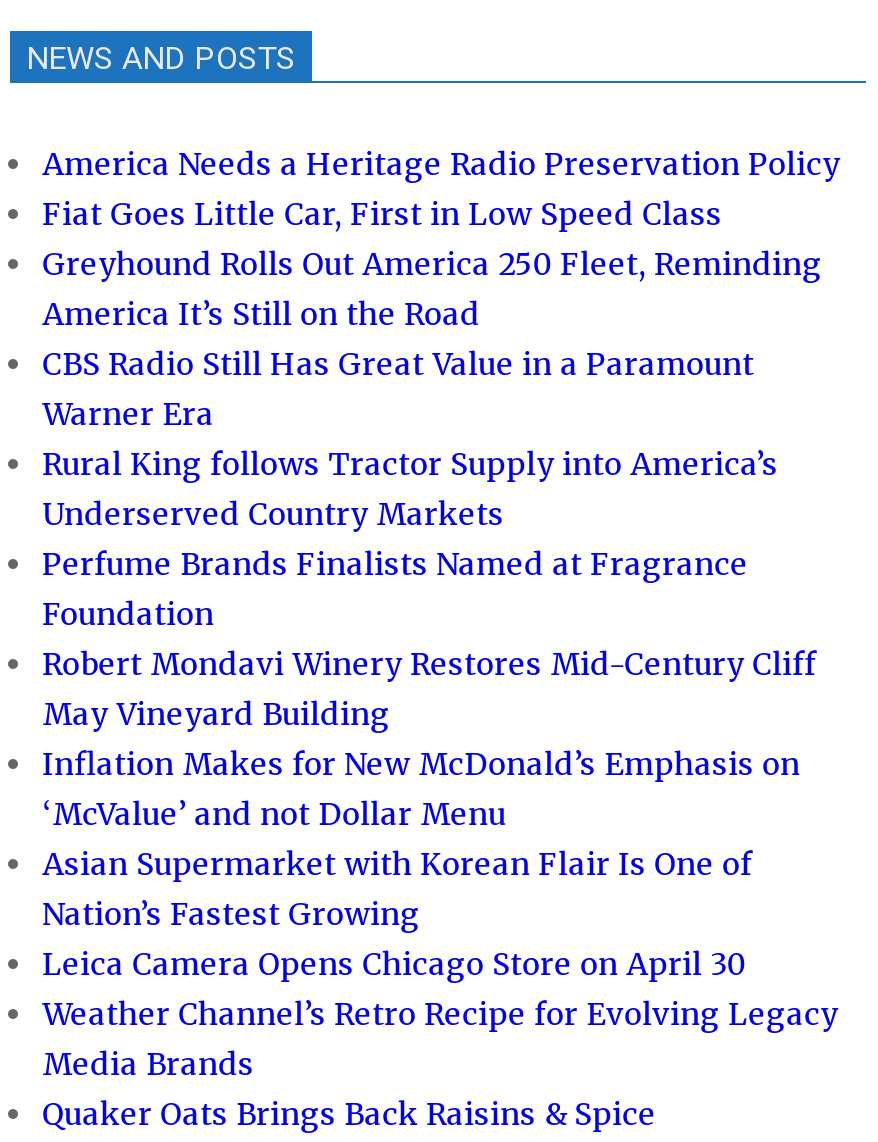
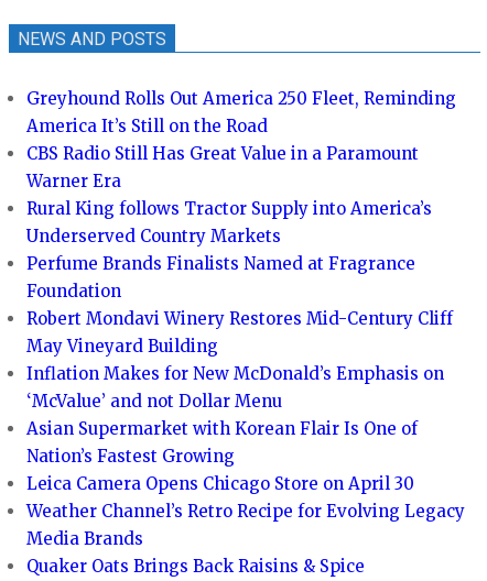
- America Needs a Heritage Radio Preservation Policy
- Fiat Goes Little Car, First in Low Speed Class
